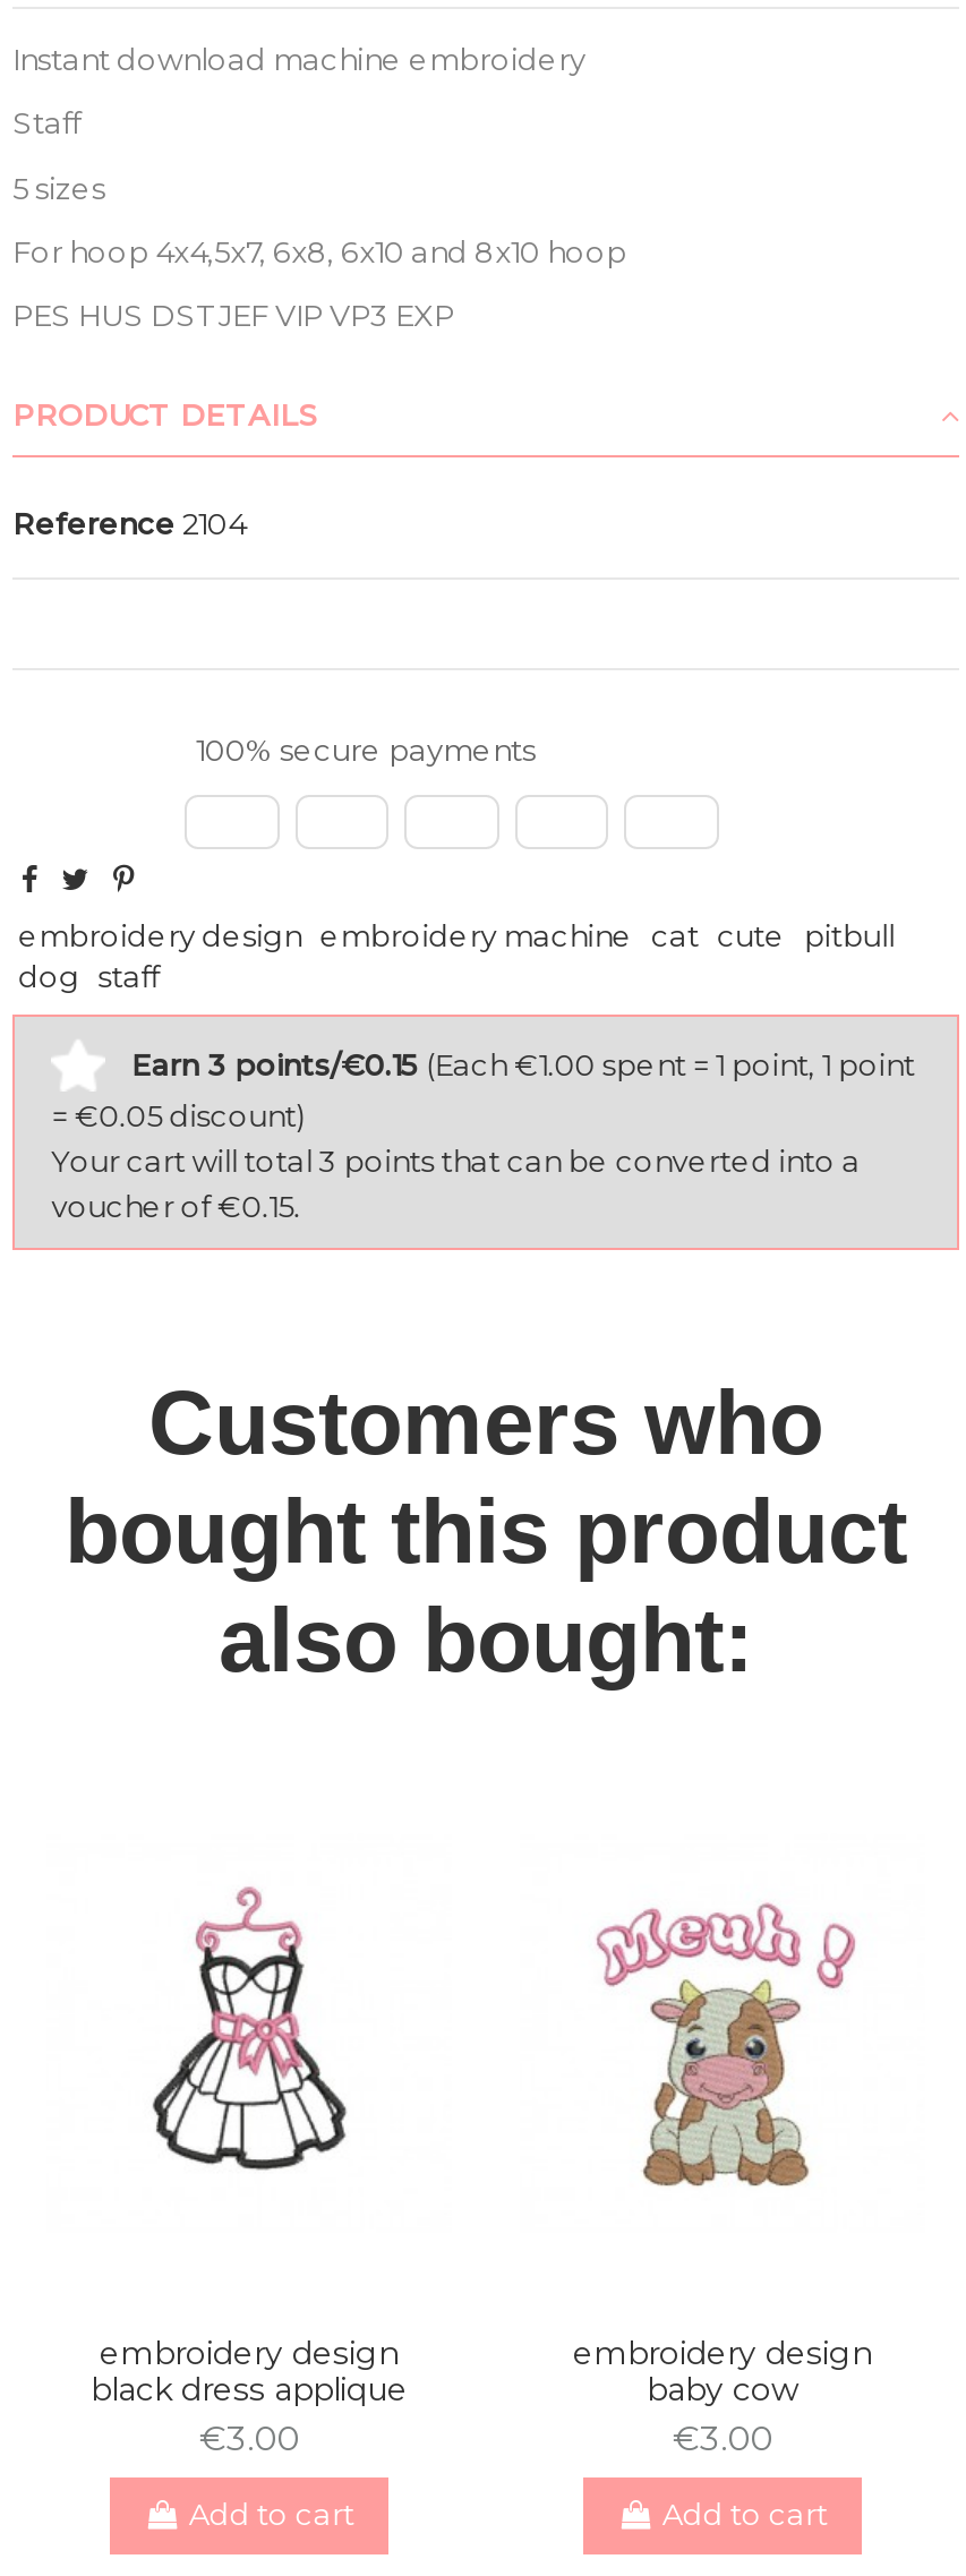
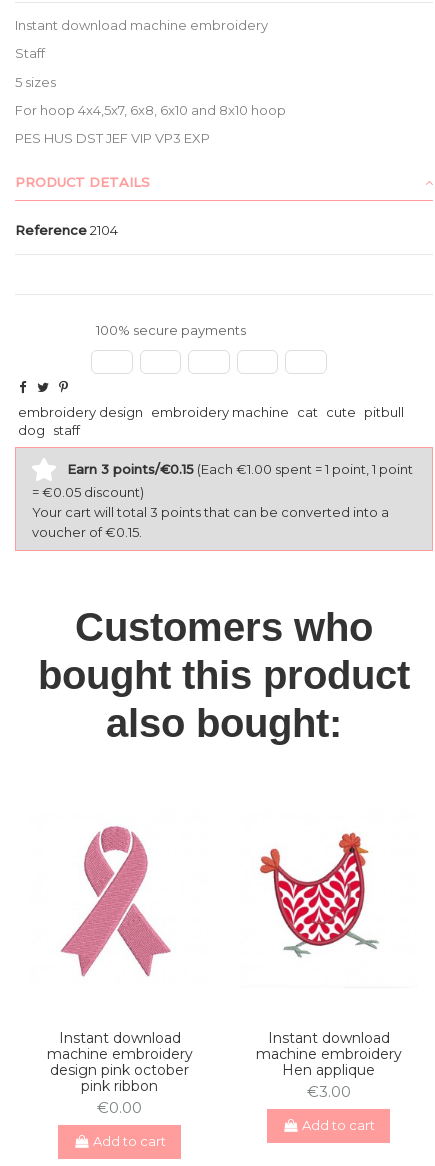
- [image]
+ [image]

- [image]
+ [image]

- embroidery design
- black dress applique
- €3.00
+ Instant download
+ machine embroidery
+ design pink october
+ pink ribbon
+ €0.00

- embroidery design
- baby cow
+ Instant download
+ machine embroidery
+ Hen applique
